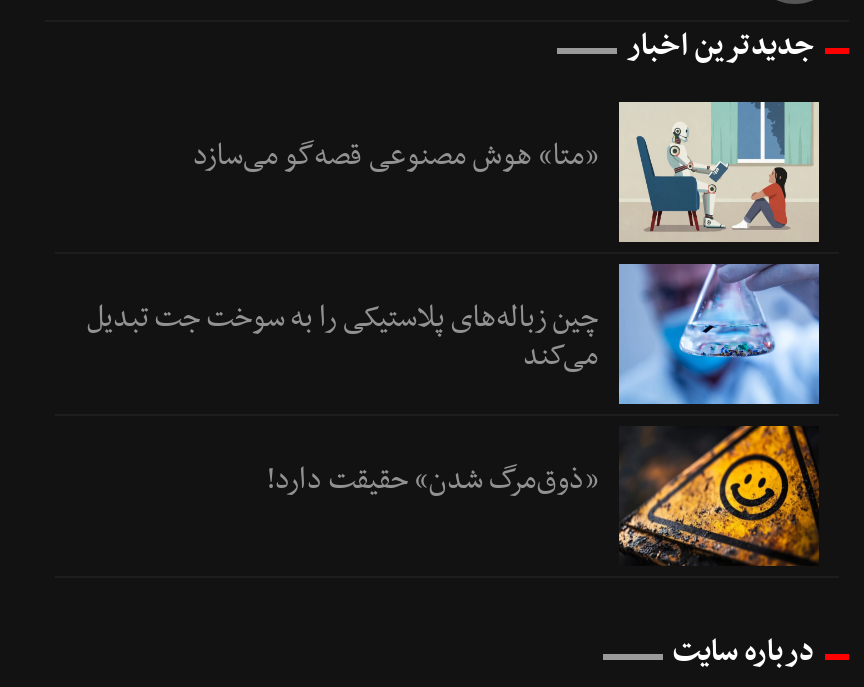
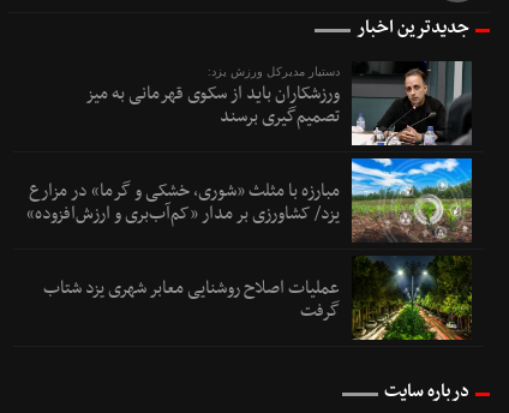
- [image]
- «متا» هوش مصنوعی قصه‌گو می‌سازد
+ [image]
+ دستیار مدیرکل ورزش یزد:
+ ورزشکاران باید از سکوی قهرمانی به میز
+ تصمیم‌گیری برسند

- [image]
- چین زباله‌های پلاستیکی را به سوخت جت تبدیل
- می‌کند
+ [image]
+ مبارزه با مثلث «شوری، خشکی و گرما» در مزارع
+ یزد/ کشاورزی بر مدار «کم‌آب‌بری و ارزش‌افزوده»

- [image]
- «ذوق‌مرگ شدن» حقیقت دارد!
+ [image]
+ عملیات اصلاح روشنایی معابر شهری یزد شتاب
+ گرفت
